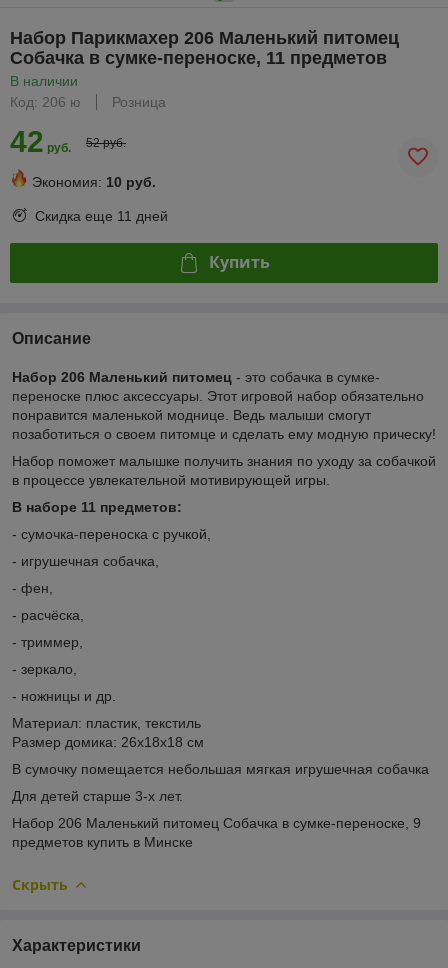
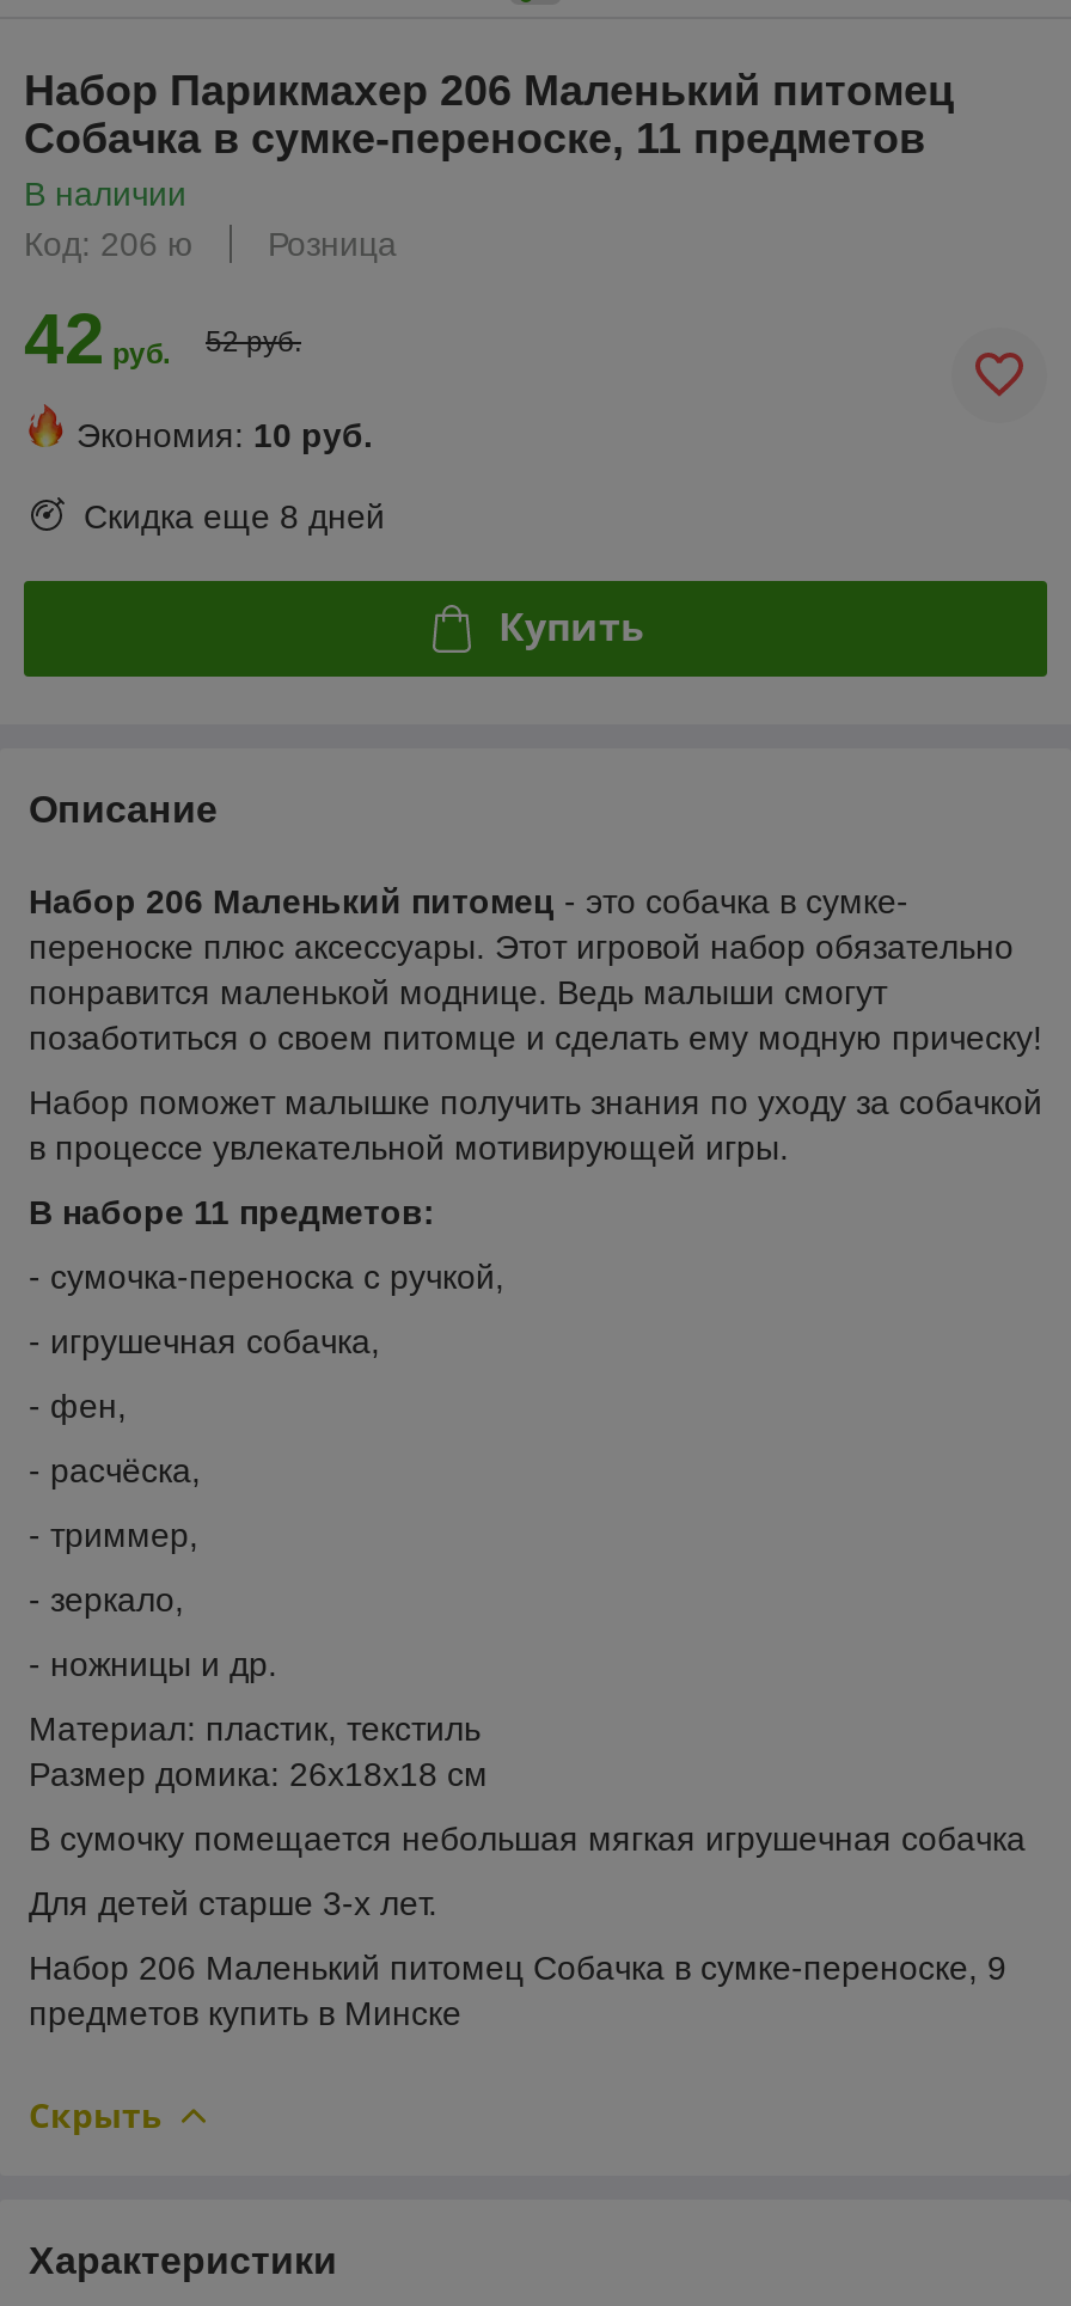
- Скидка еще 11 дней
+ Скидка еще 8 дней
